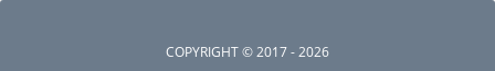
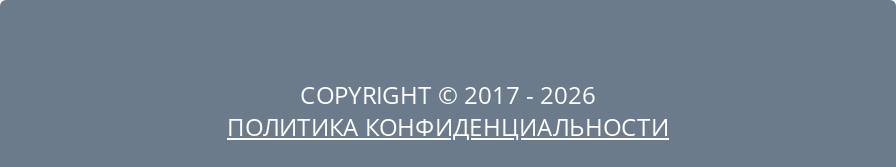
+ ПОЛИТИКА КОНФИДЕНЦИАЛЬНОСТИ
